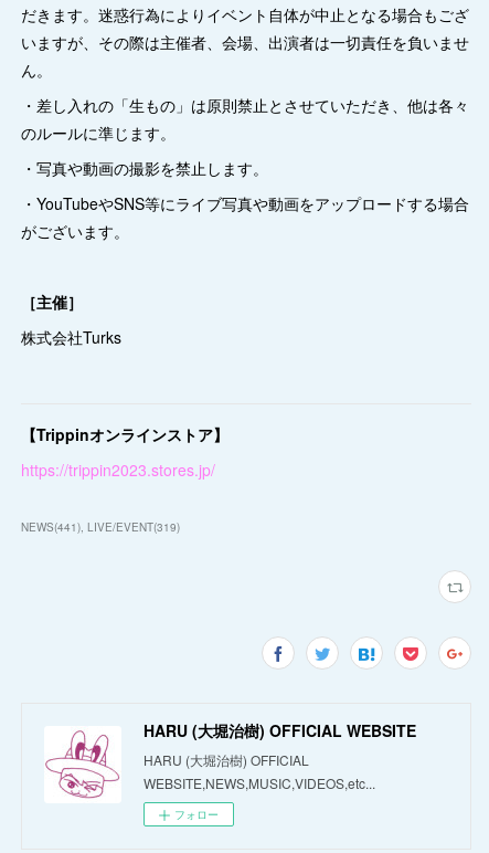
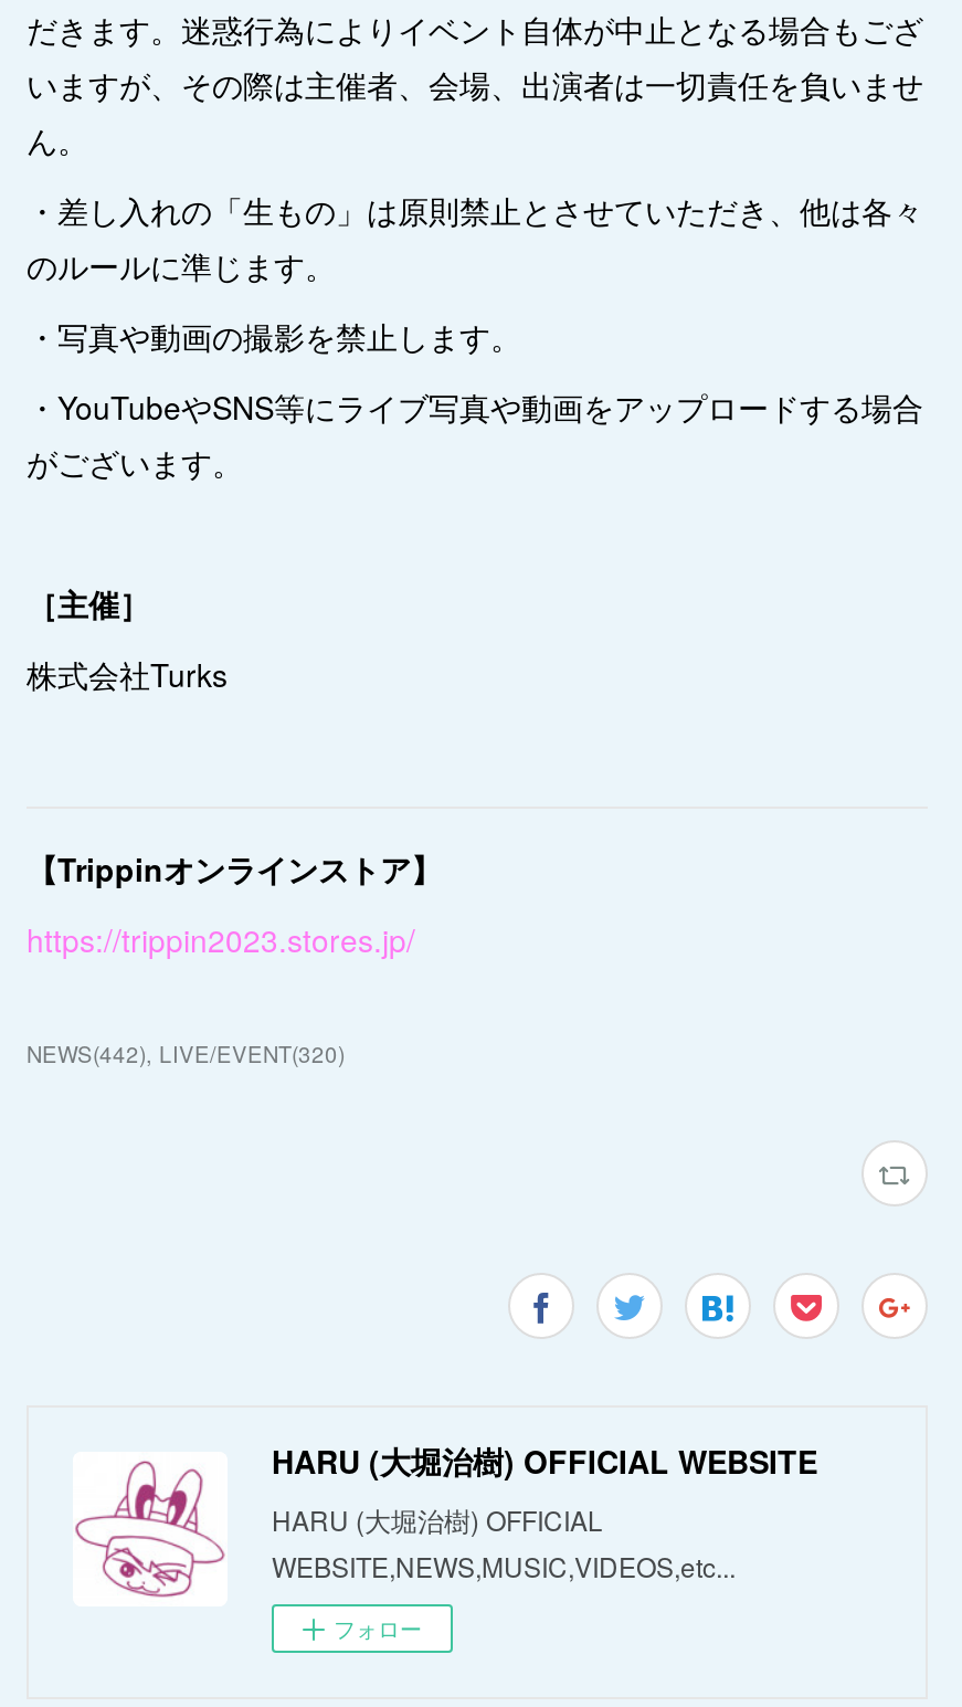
- NEWS(441) LIVE/EVENT(319)
+ NEWS(442) LIVE/EVENT(320)
